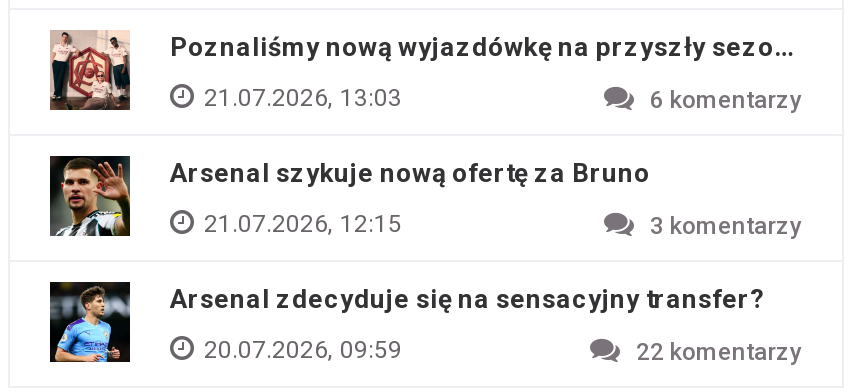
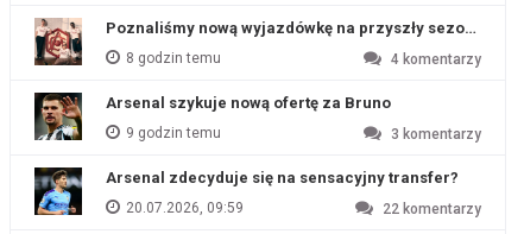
- 21.07.2026, 13:03
- 6 komentarzy
+ 8 godzin temu
+ 4 komentarzy

- 21.07.2026, 12:15
+ 9 godzin temu
